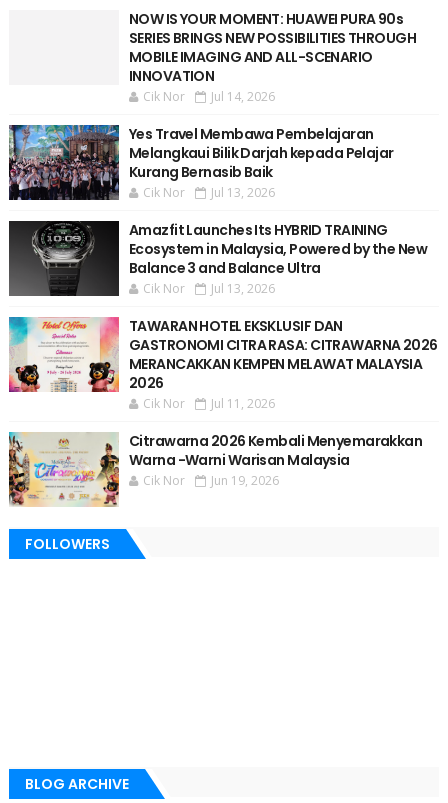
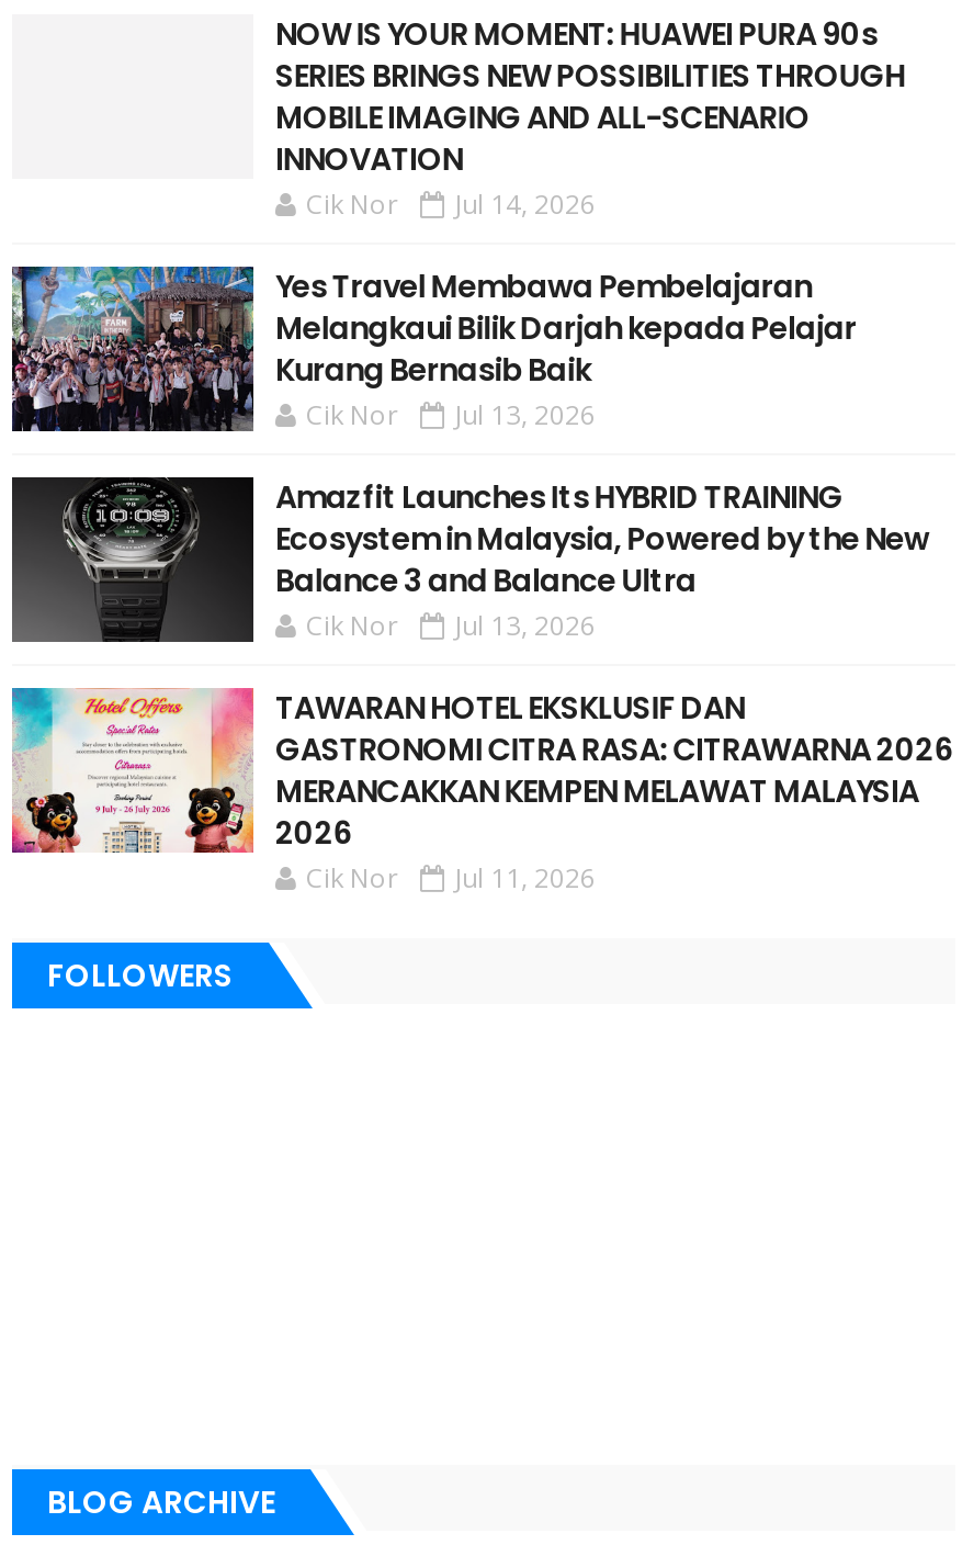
- [image]
- Citrawarna 2026 Kembali Menyemarakkan
- Warna -Warni Warisan Malaysia
- Cik Nor
- Jun 19, 2026
